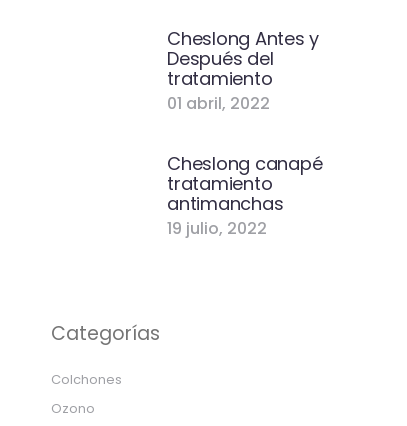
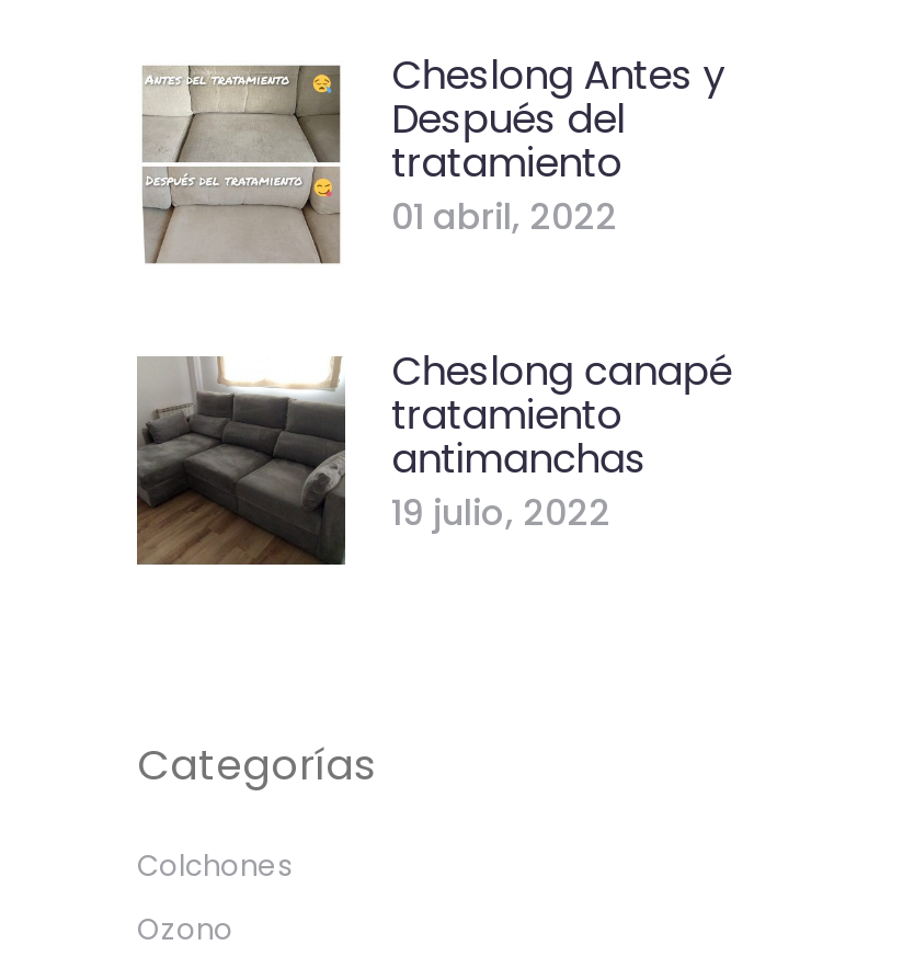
+ [image]

+ [image]
